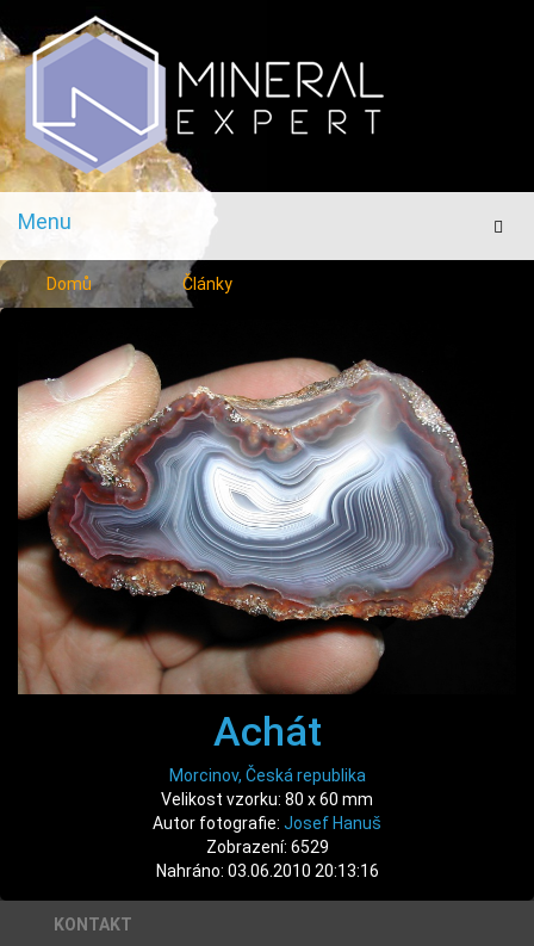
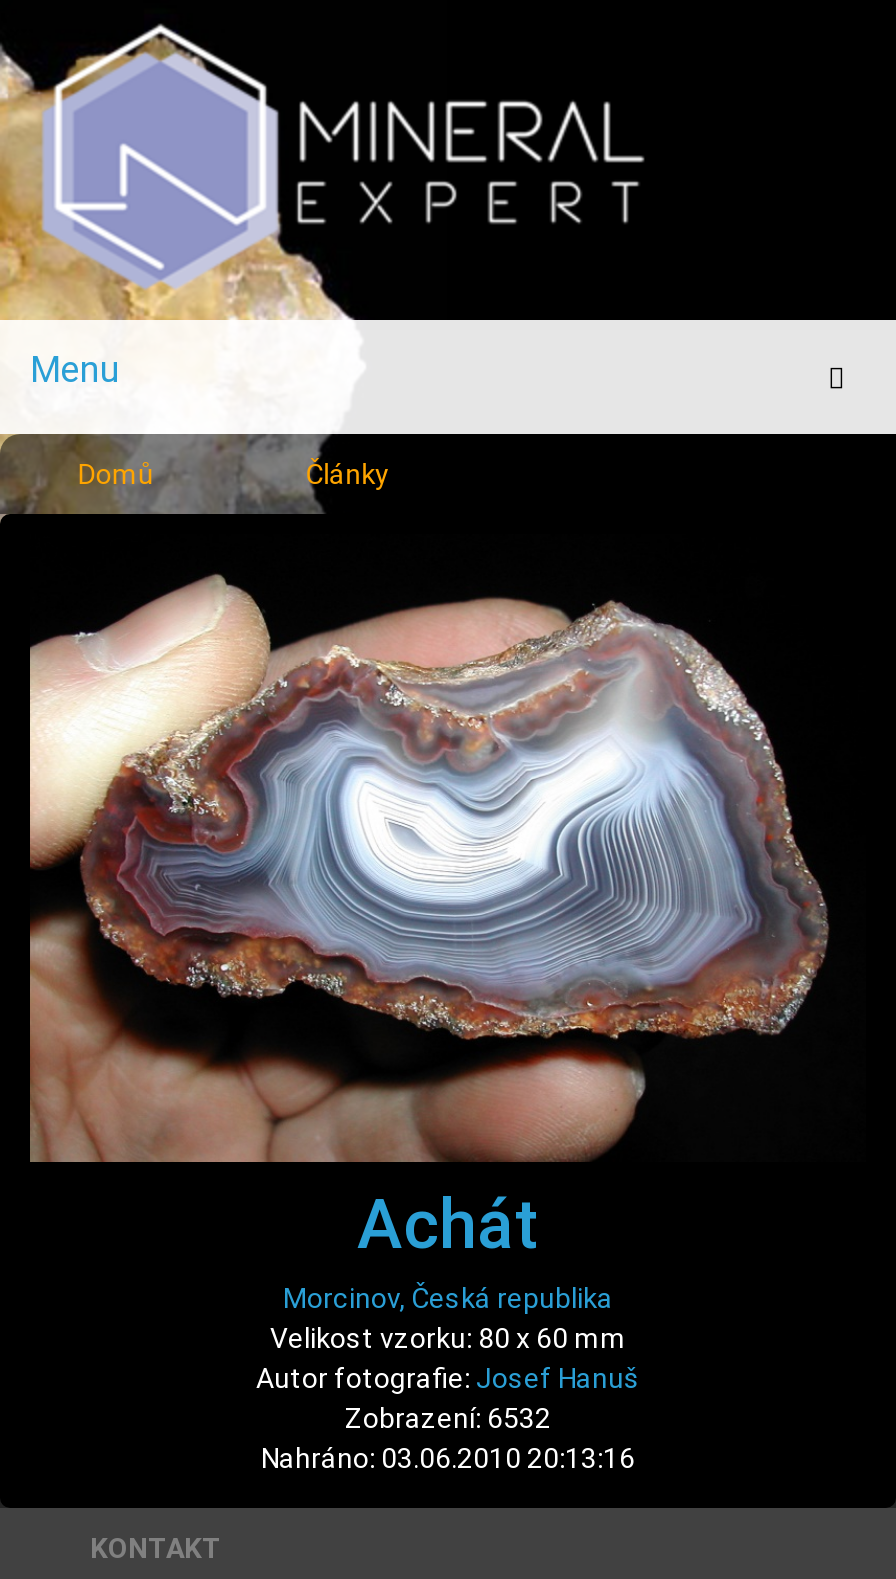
- Zobrazení: 6529
+ Zobrazení: 6532
